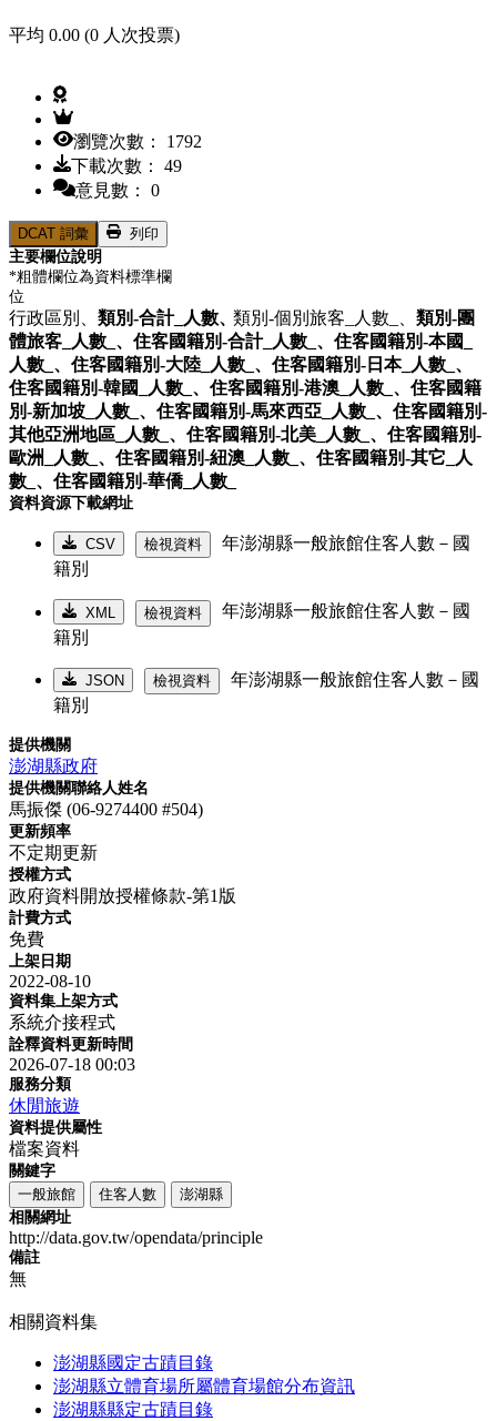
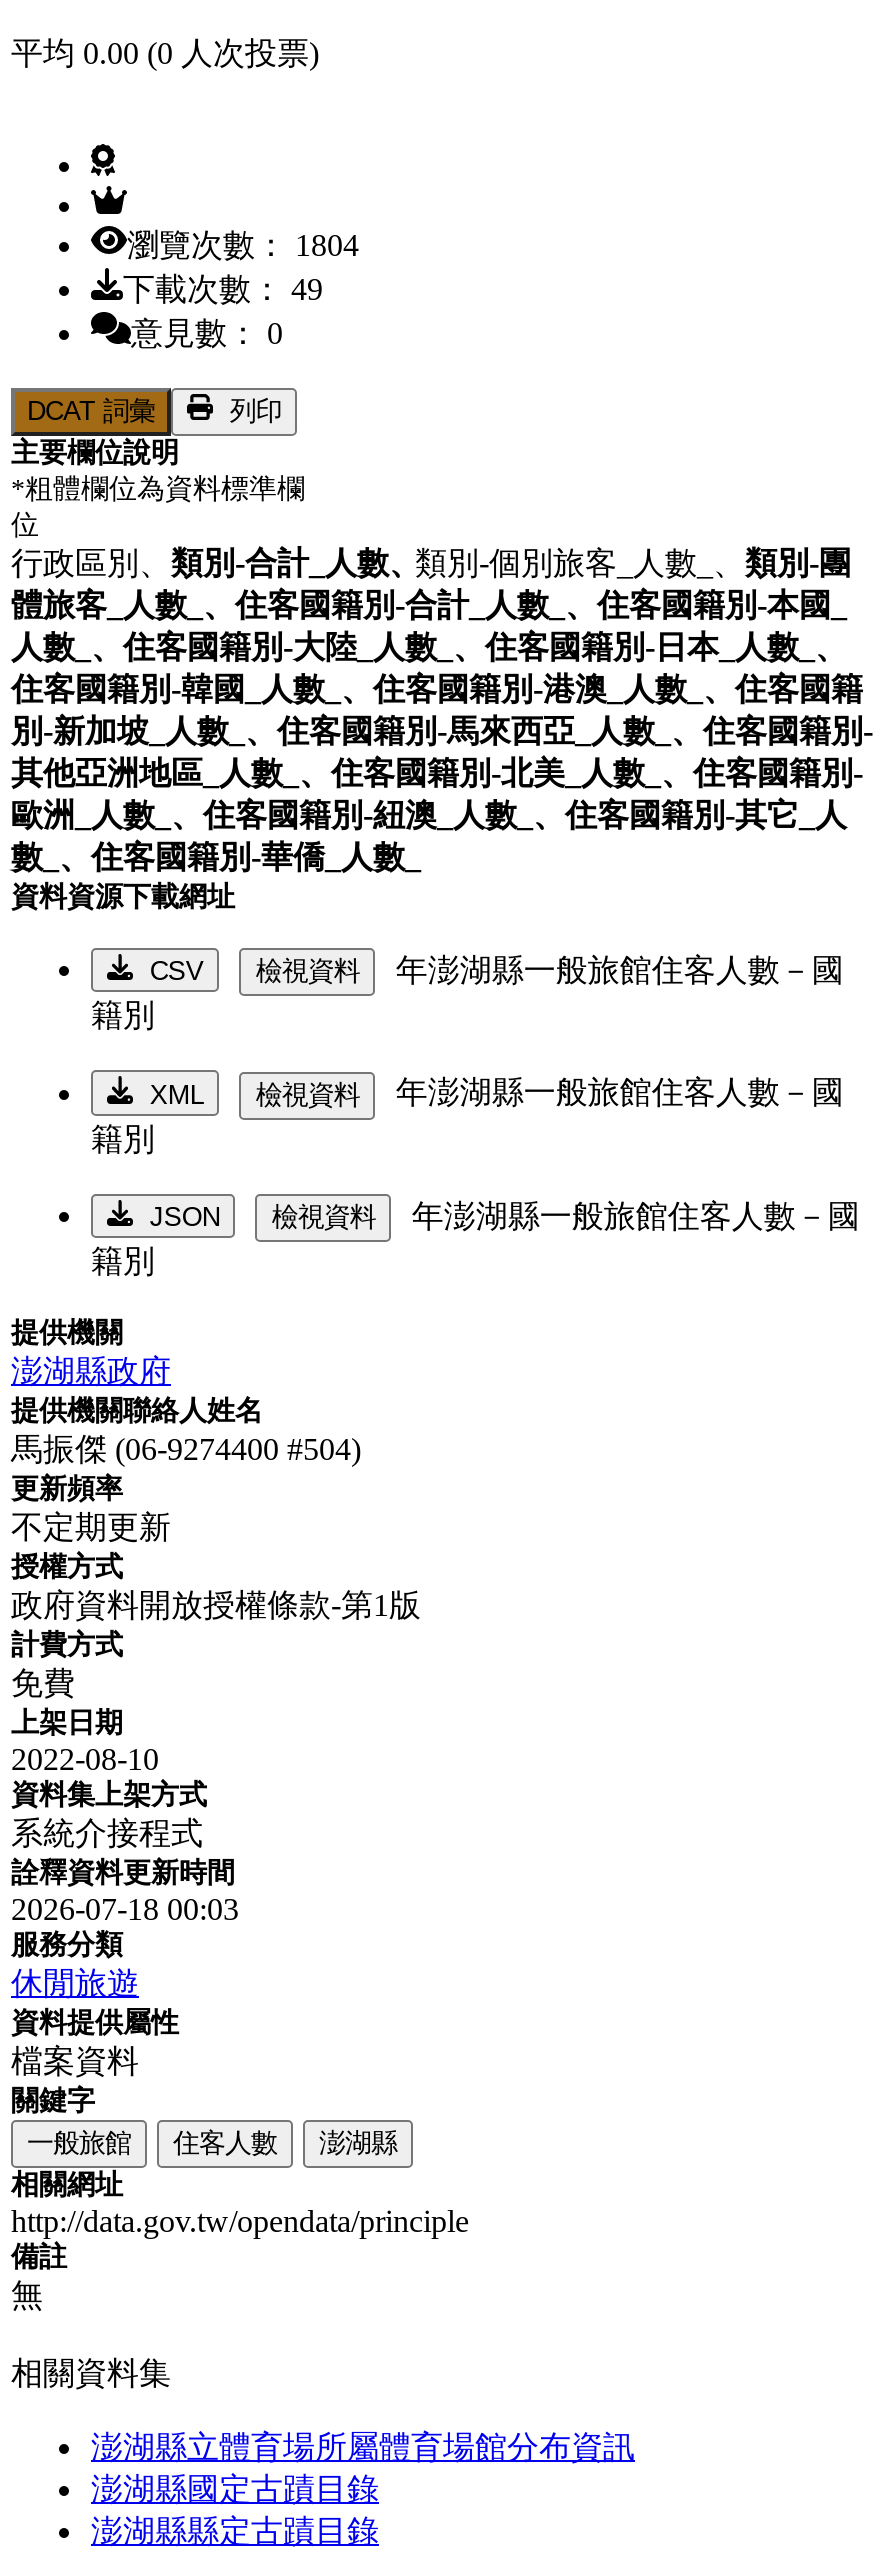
- 瀏覽次數： 1792
+ 瀏覽次數： 1804

moved down: 澎湖縣國定古蹟目錄

moved up: 澎湖縣立體育場所屬體育場館分布資訊
